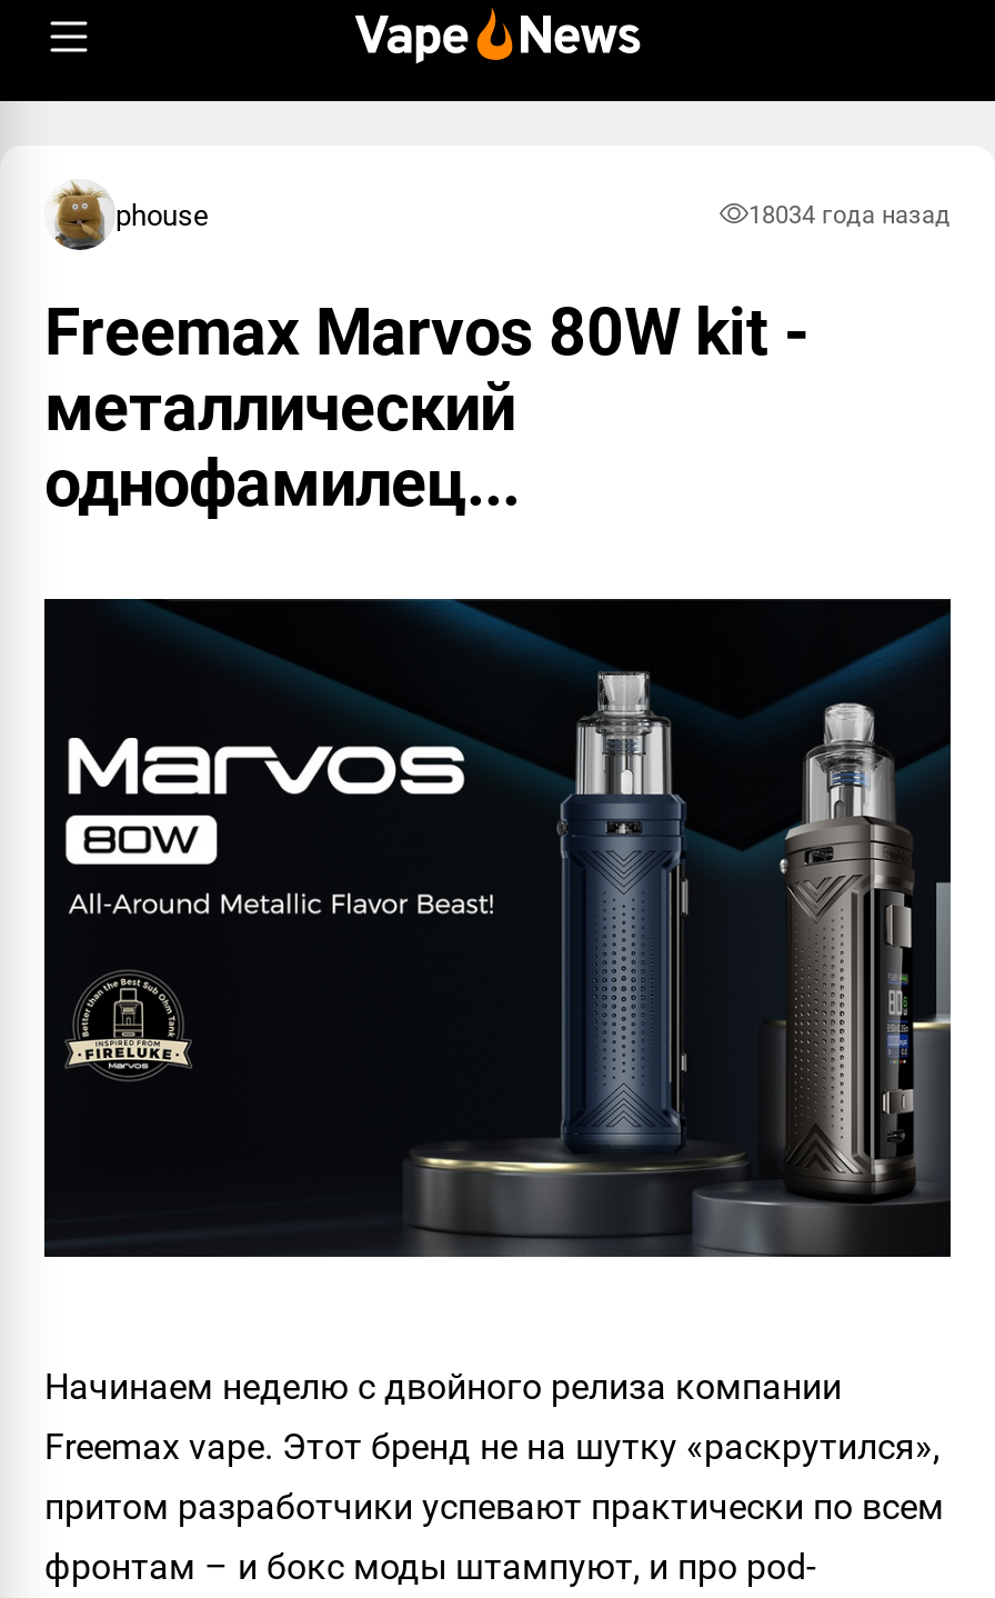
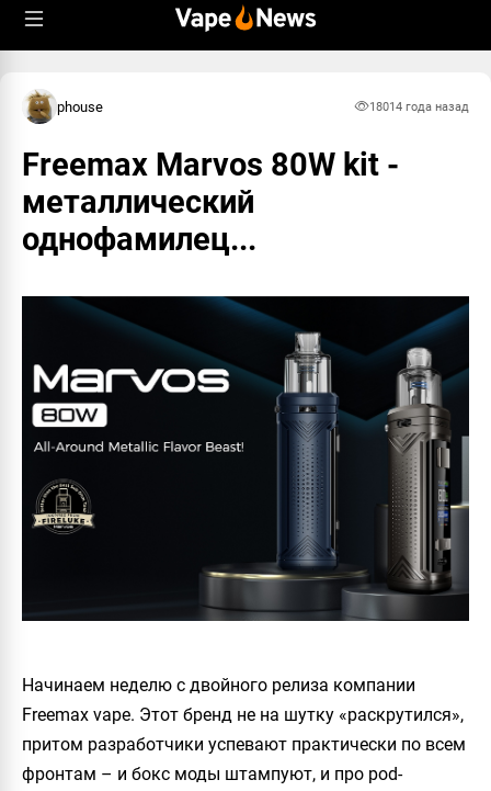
- 18034 года назад
+ 18014 года назад
